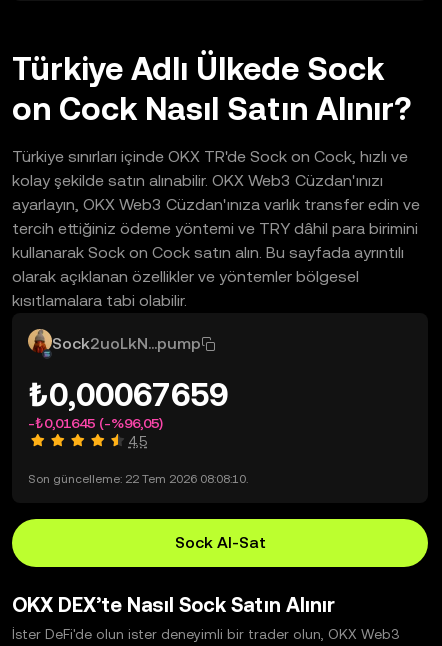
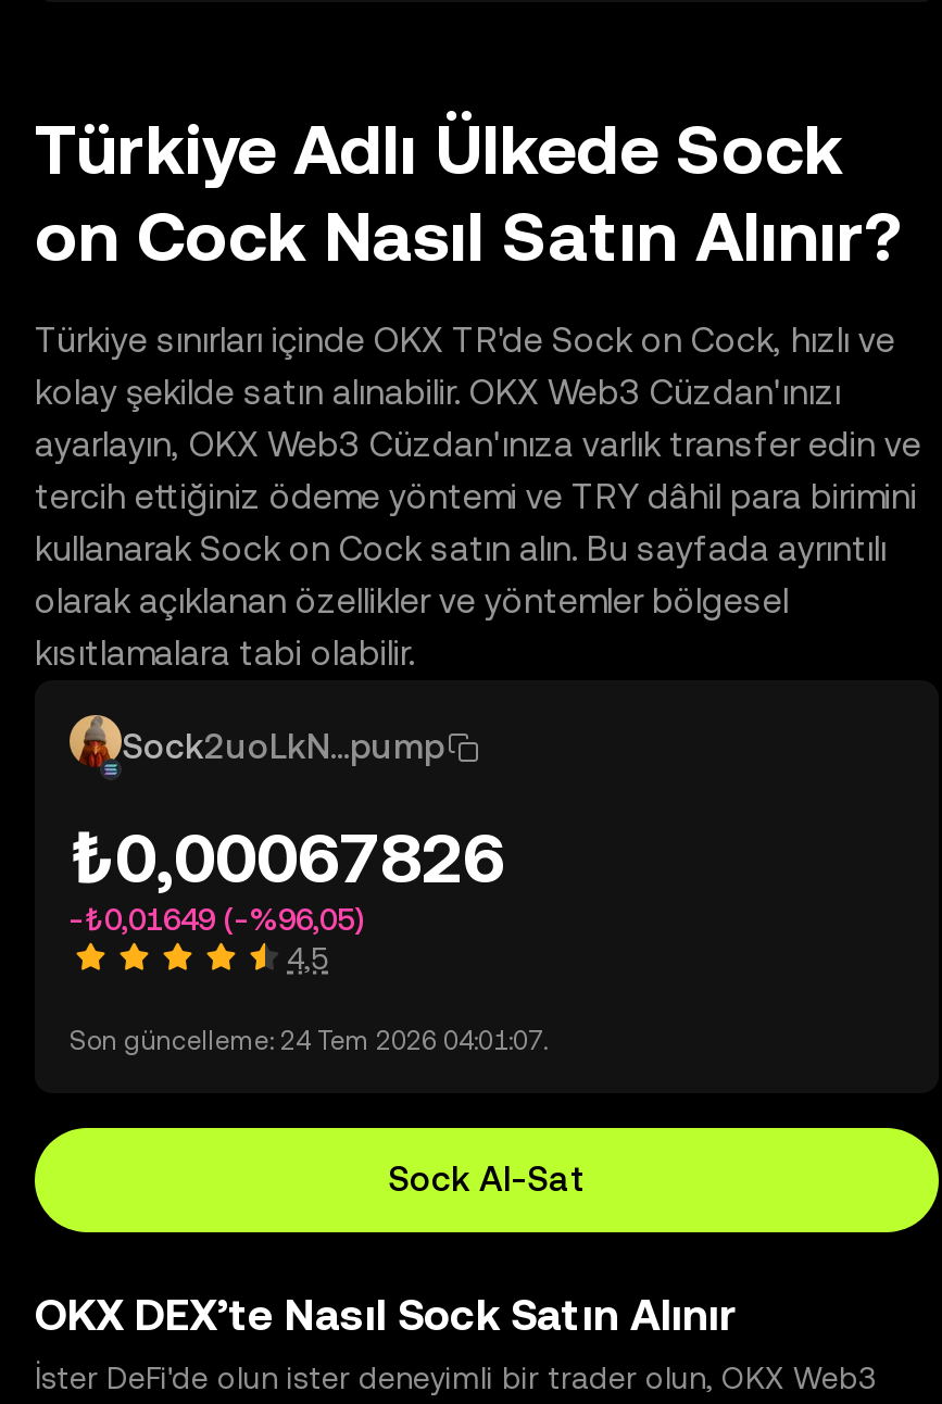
- ₺0,00067659
+ ₺0,00067826

- -₺0,01645 (-%96,05)
+ -₺0,01649 (-%96,05)

- Son güncelleme: 22 Tem 2026 08:08:10.
+ Son güncelleme: 24 Tem 2026 04:01:07.
